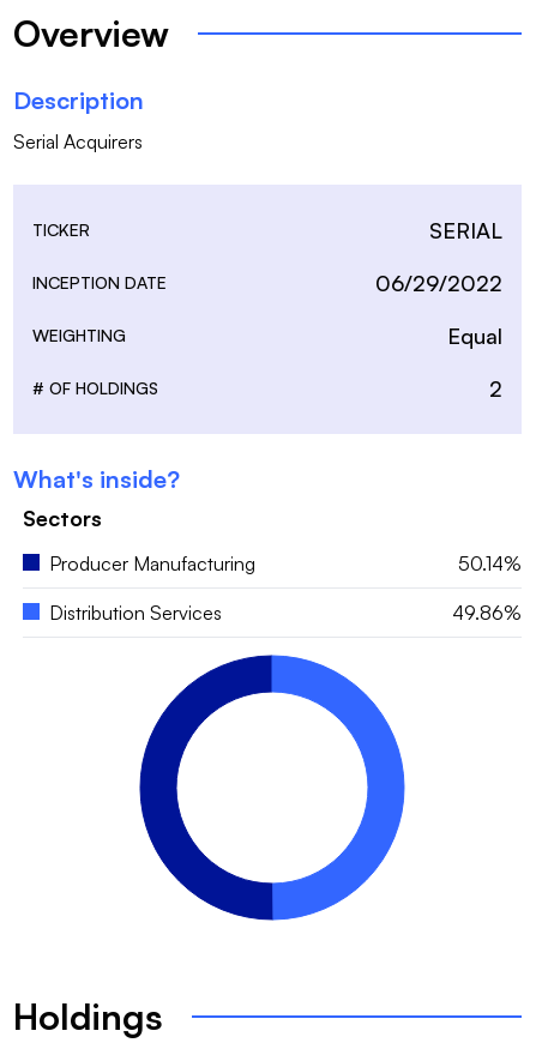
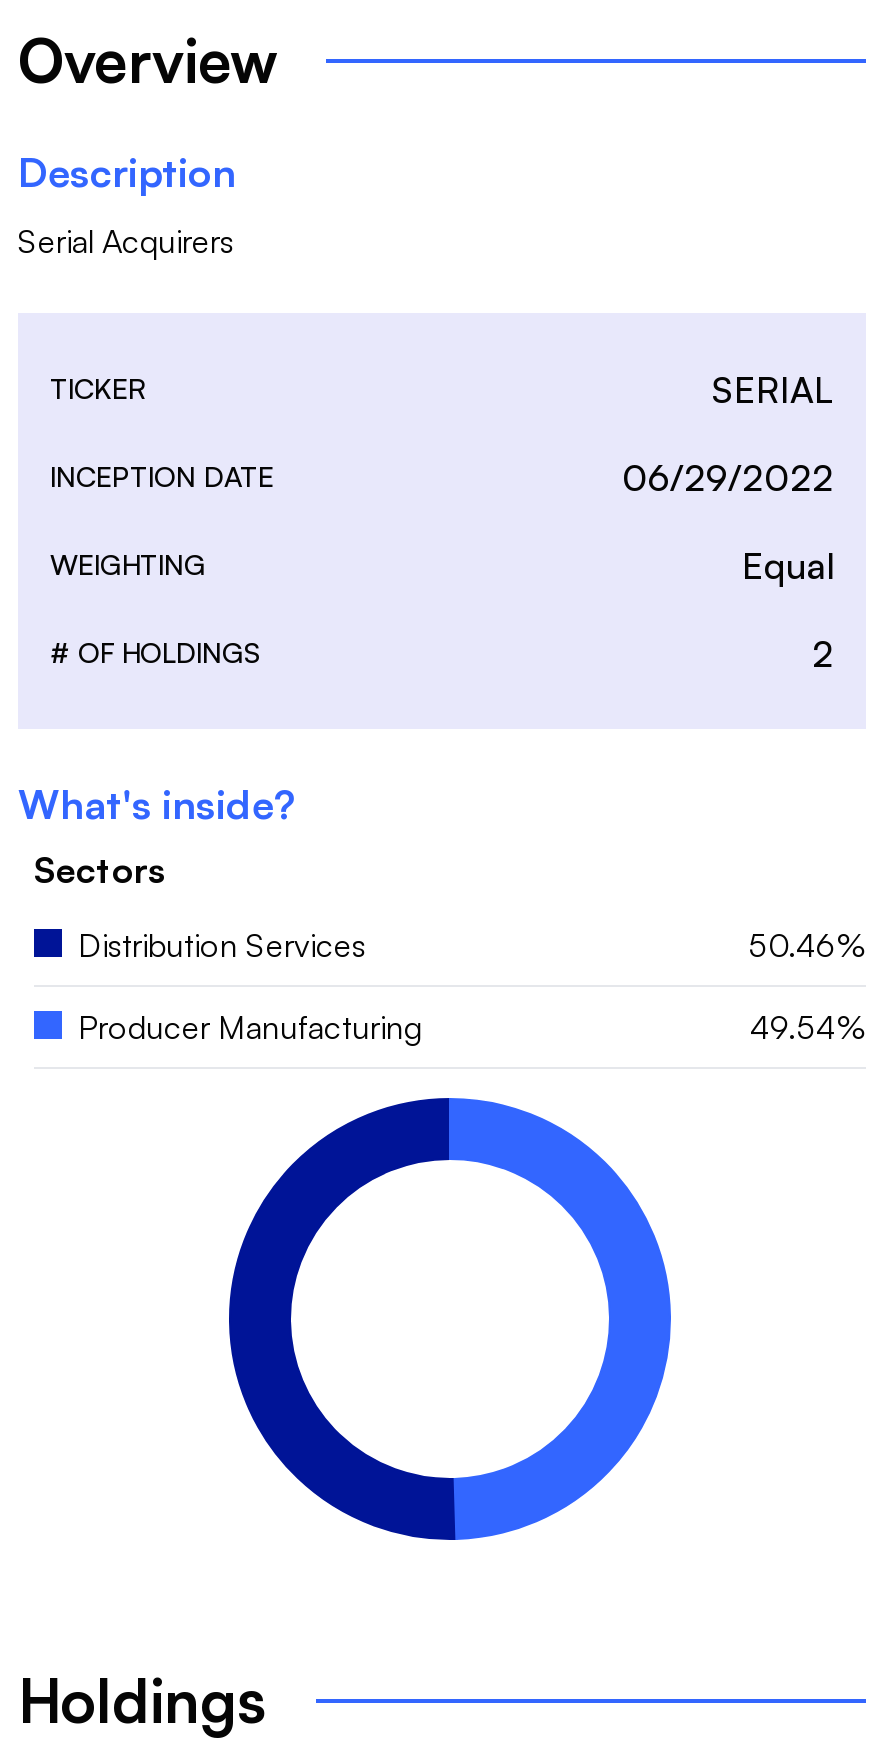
+ 50.46%

moved down: Producer Manufacturing

- 50.14%
- 49.86%
+ 49.54%

moved up: Distribution Services
